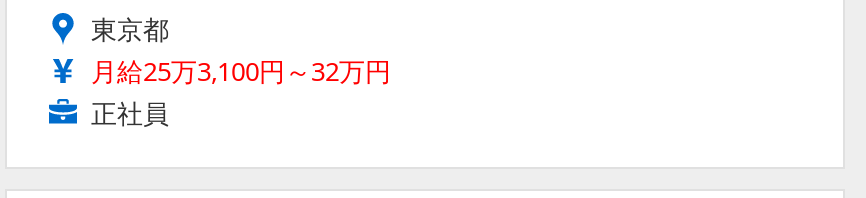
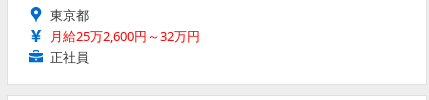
- 月給25万3,100円～32万円
+ 月給25万2,600円～32万円
